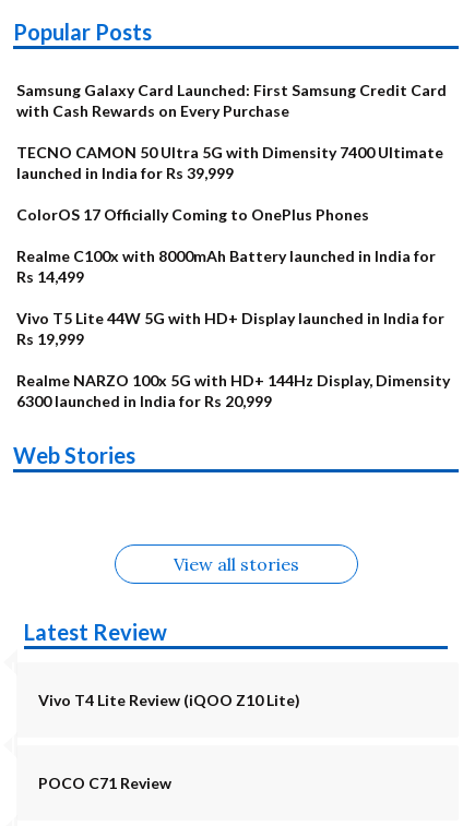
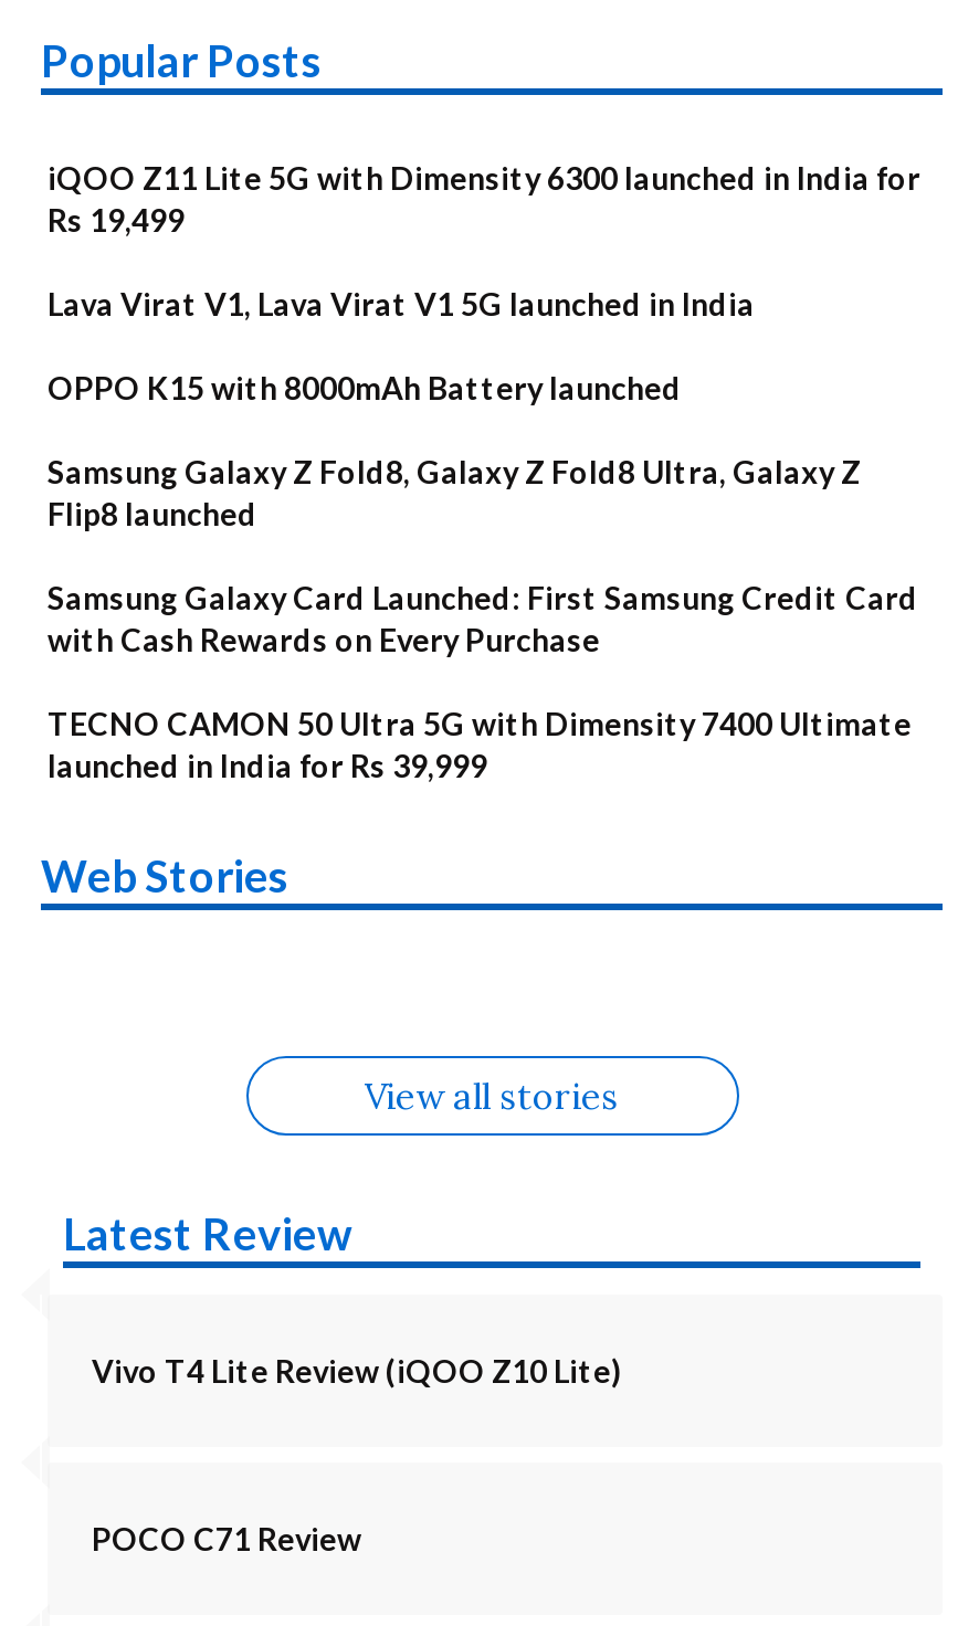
+ iQOO Z11 Lite 5G with Dimensity 6300 launched in India for
+ Rs 19,499
+ Lava Virat V1, Lava Virat V1 5G launched in India
+ OPPO K15 with 8000mAh Battery launched
+ Samsung Galaxy Z Fold8, Galaxy Z Fold8 Ultra, Galaxy Z
+ Flip8 launched

moved down: Samsung Galaxy Card Launched: First Samsung Credit Card | with Cash Rewards on Every Purchase | TECNO CAMON 50 Ultra 5G with Dimensity 7400 Ultimate | launched in India for Rs 39,999

- ColorOS 17 Officially Coming to OnePlus Phones
- Realme C100x with 8000mAh Battery launched in India for
- Rs 14,499
- Vivo T5 Lite 44W 5G with HD+ Display launched in India for
- Rs 19,999
- Realme NARZO 100x 5G with HD+ 144Hz Display, Dimensity
- 6300 launched in India for Rs 20,999
